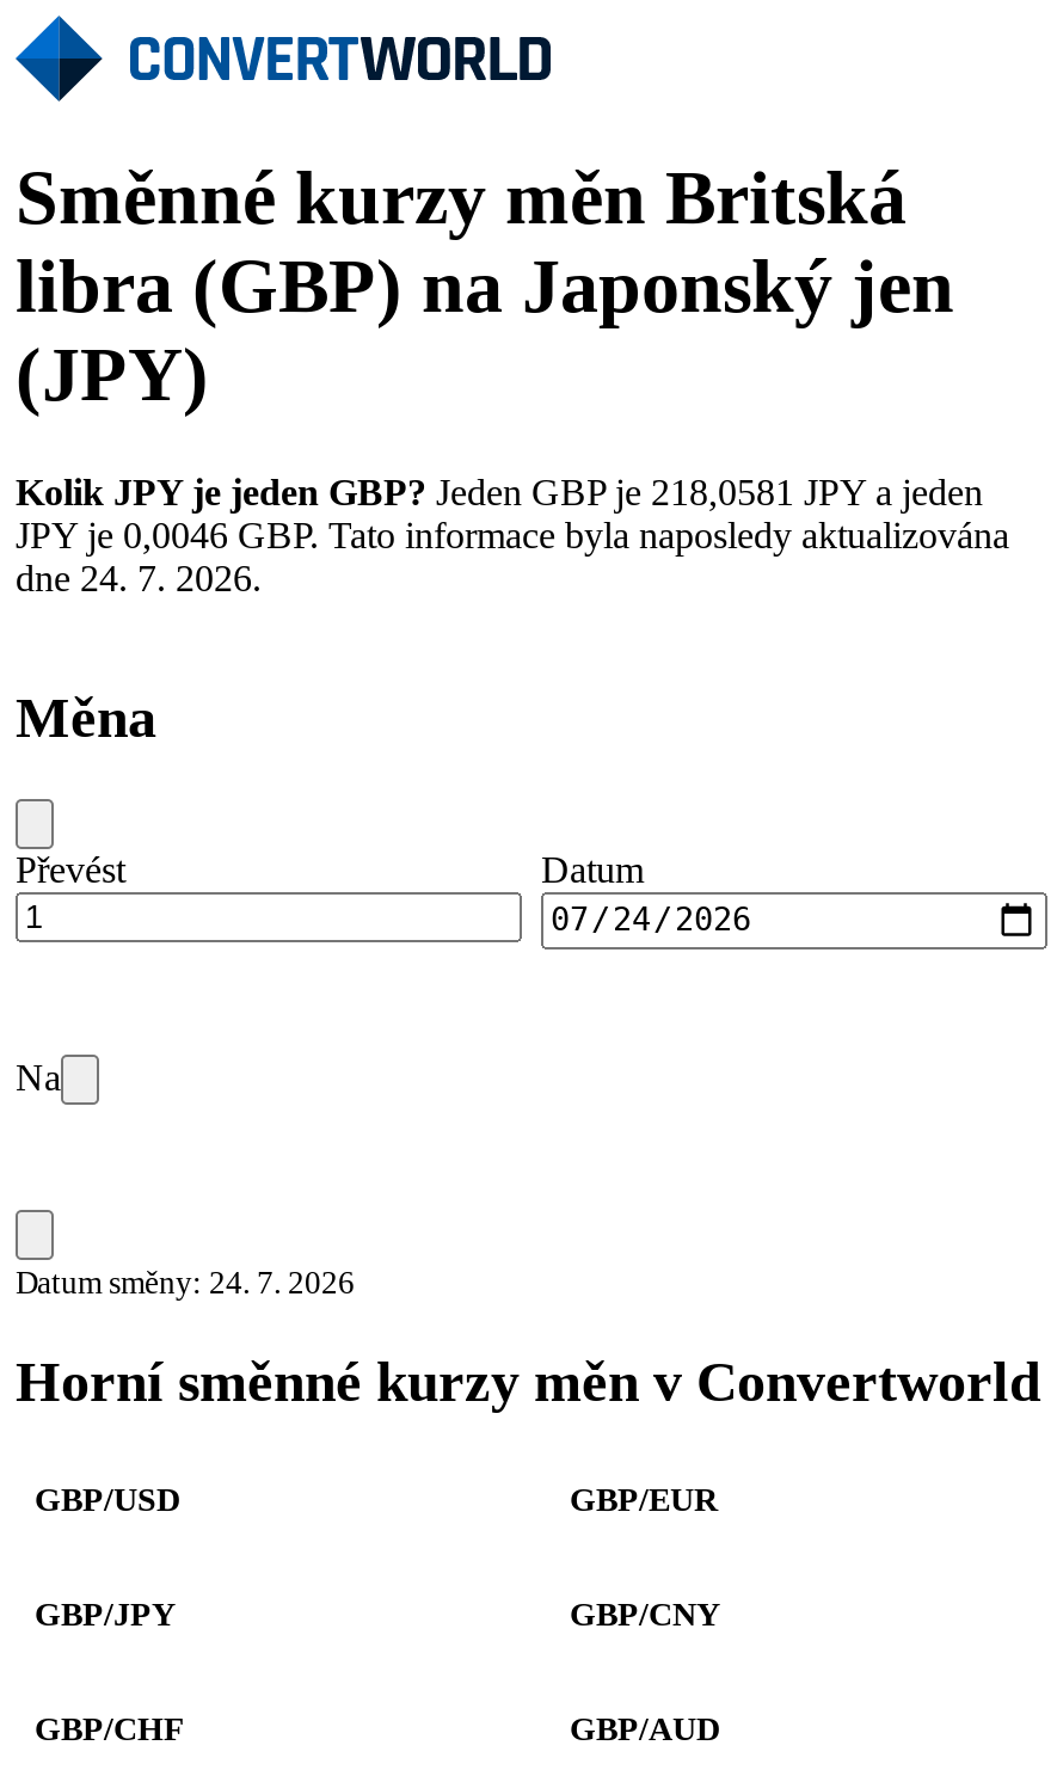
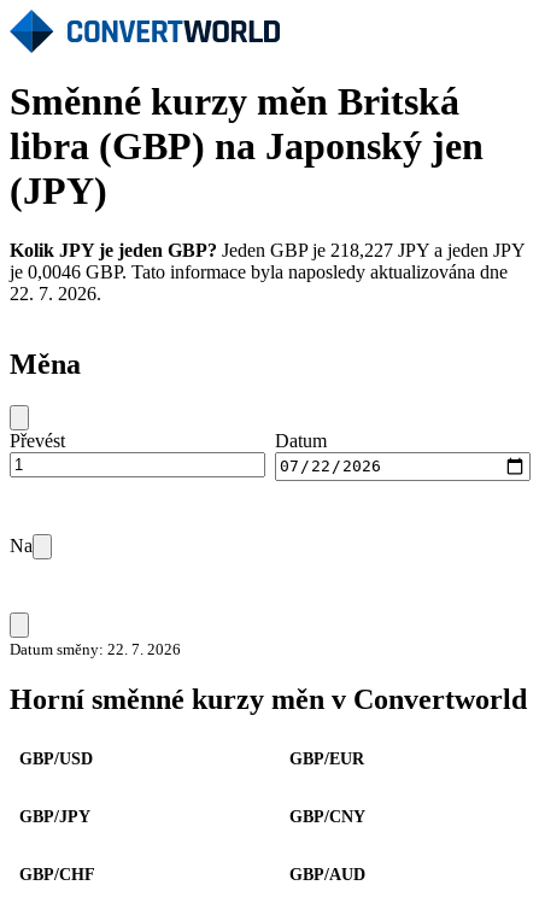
- Kolik JPY je jeden GBP? Jeden GBP je 218,0581 JPY a jeden
- JPY je 0,0046 GBP. Tato informace byla naposledy aktualizována
- dne 24. 7. 2026.
+ Kolik JPY je jeden GBP? Jeden GBP je 218,227 JPY a jeden JPY
+ je 0,0046 GBP. Tato informace byla naposledy aktualizována dne
+ 22. 7. 2026.

- Datum směny: 24. 7. 2026
+ Datum směny: 22. 7. 2026
